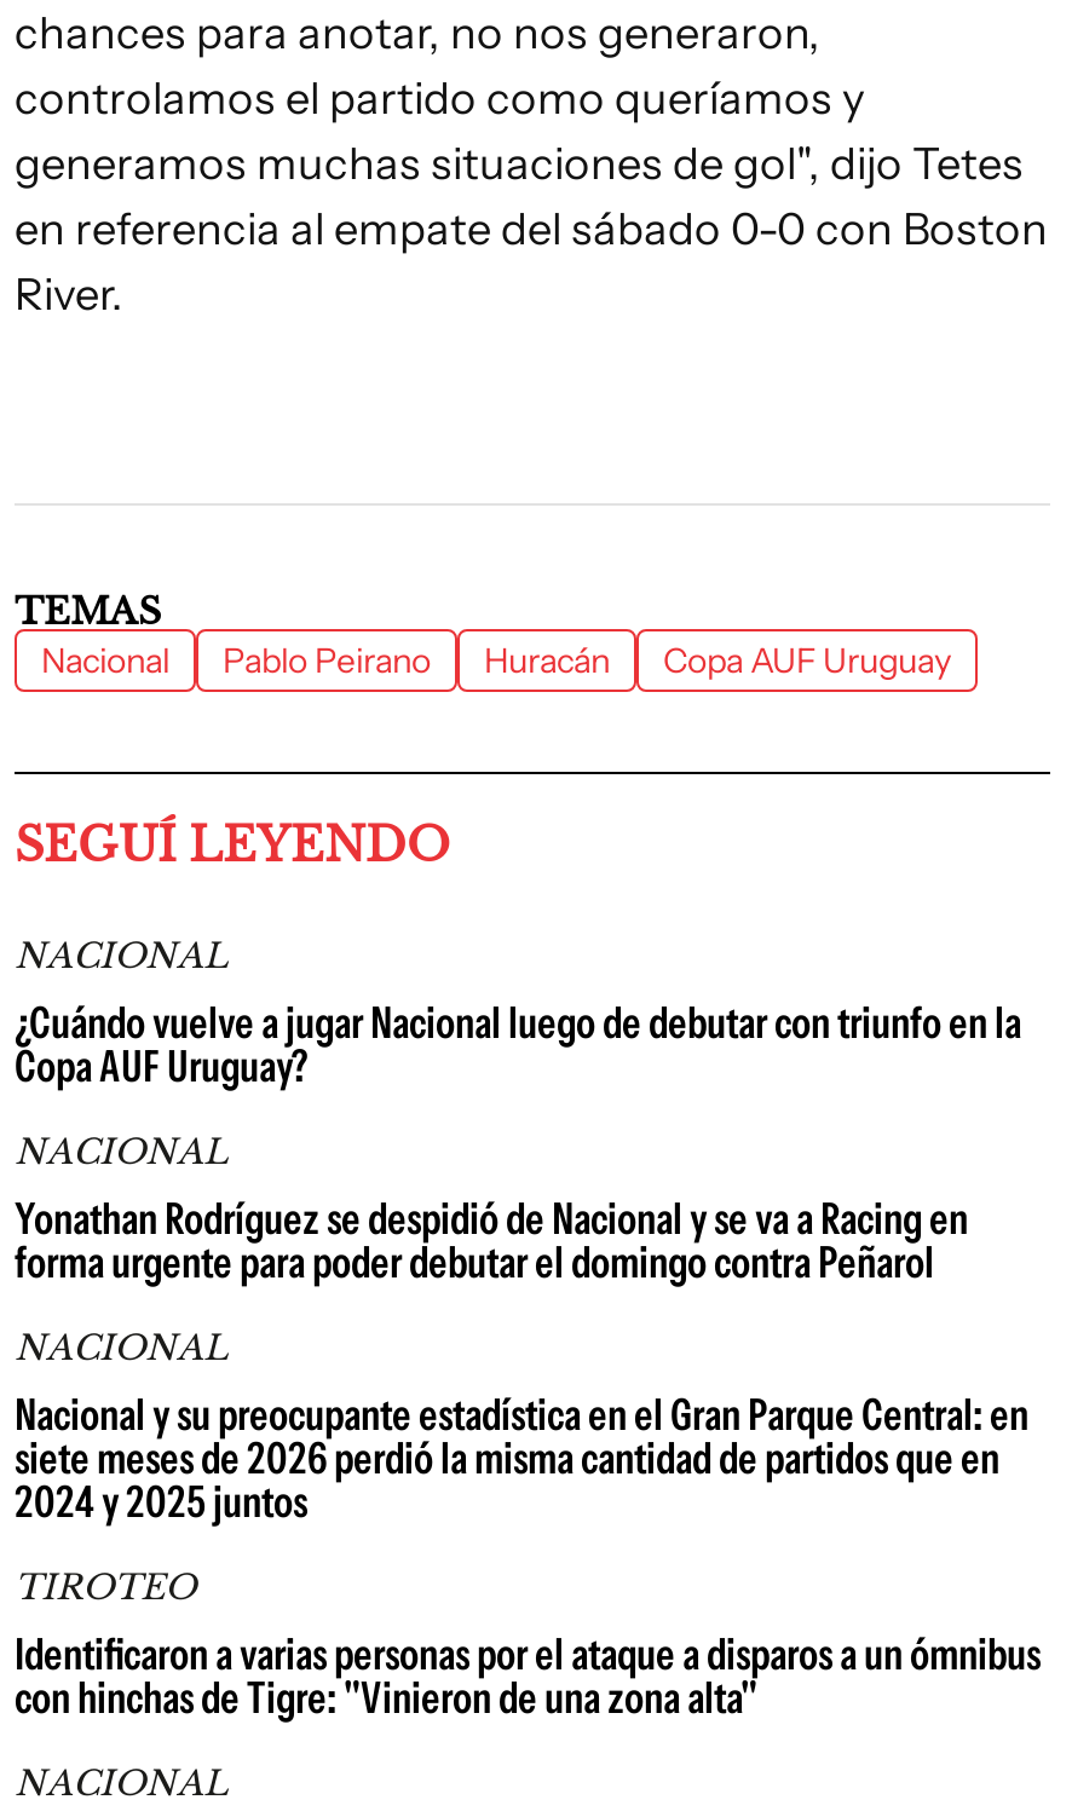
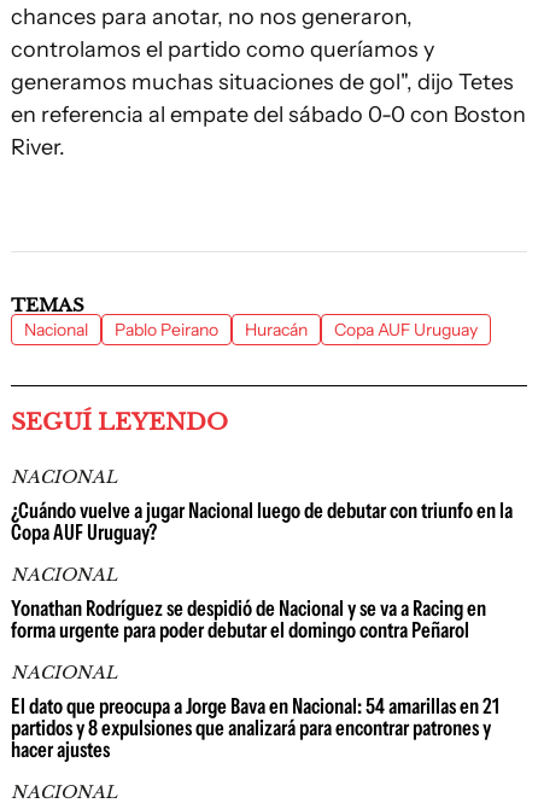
- Nacional y su preocupante estadística en el Gran Parque Central: en
- siete meses de 2026 perdió la misma cantidad de partidos que en
- 2024 y 2025 juntos
- TIROTEO
- Identificaron a varias personas por el ataque a disparos a un ómnibus
- con hinchas de Tigre: "Vinieron de una zona alta"
+ El dato que preocupa a Jorge Bava en Nacional: 54 amarillas en 21
+ partidos y 8 expulsiones que analizará para encontrar patrones y
+ hacer ajustes
